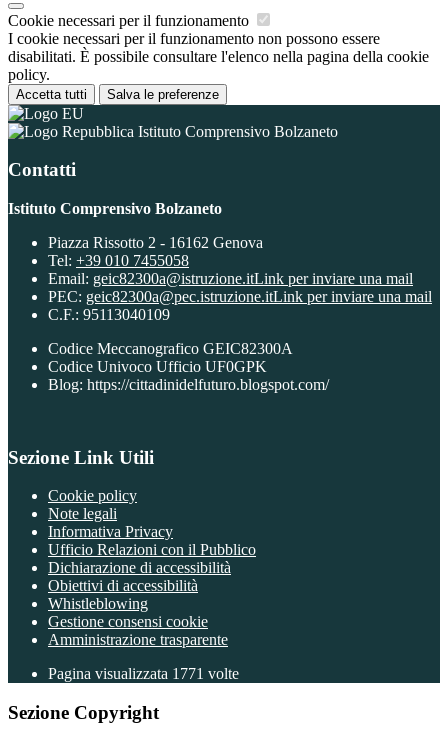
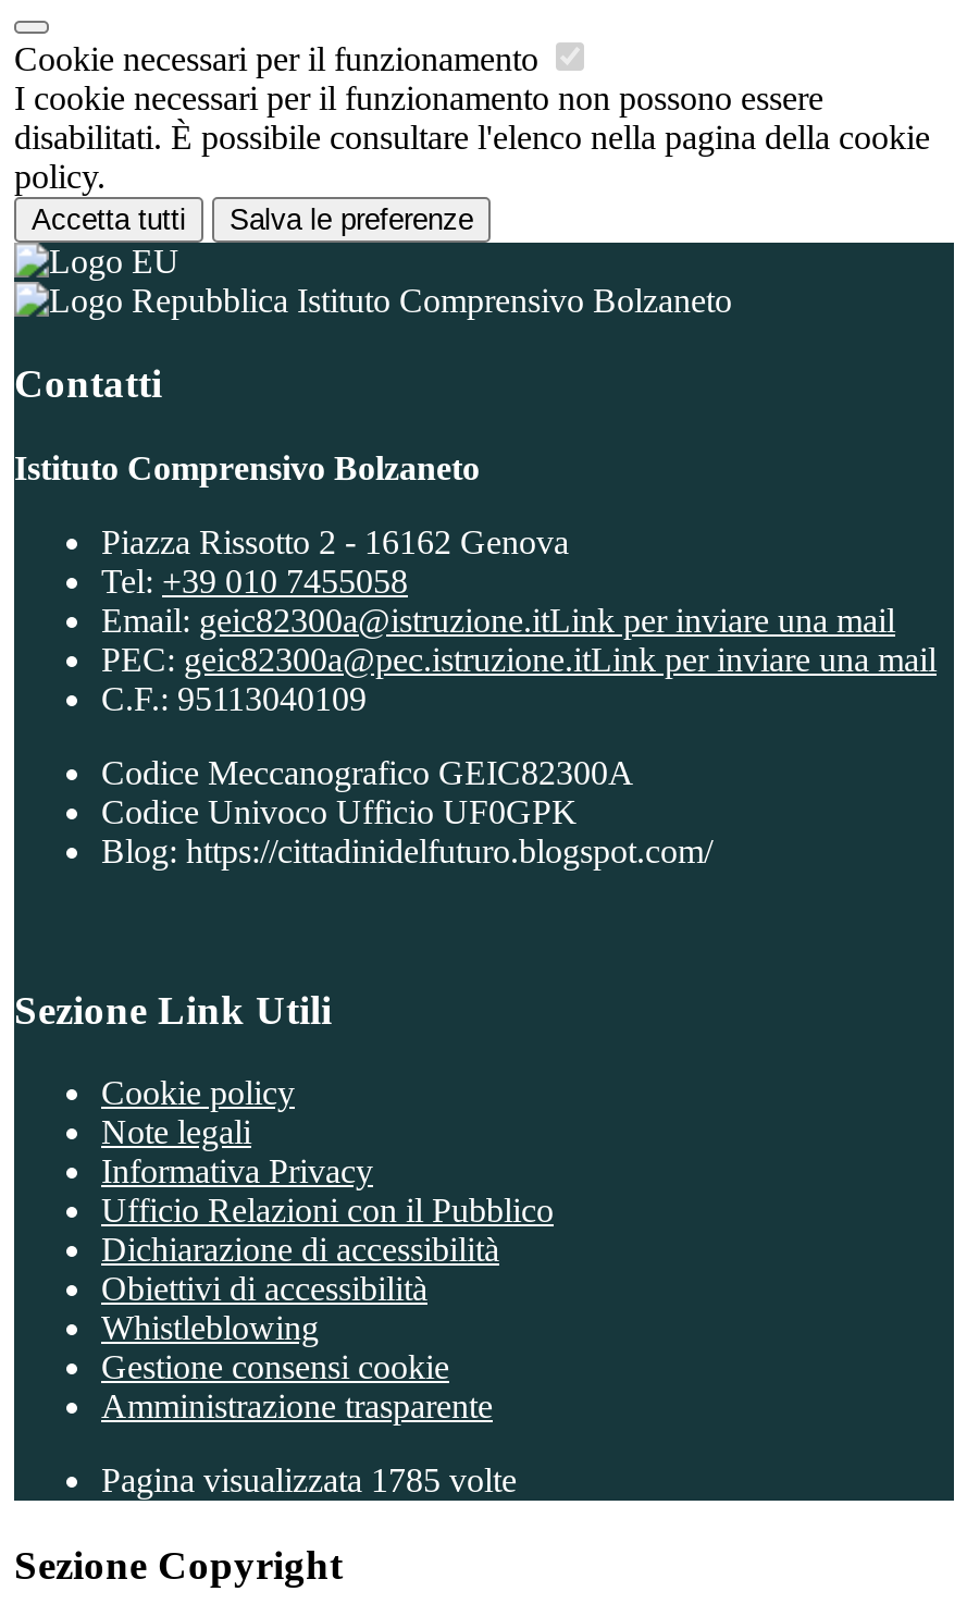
- Pagina visualizzata 1771 volte
+ Pagina visualizzata 1785 volte
